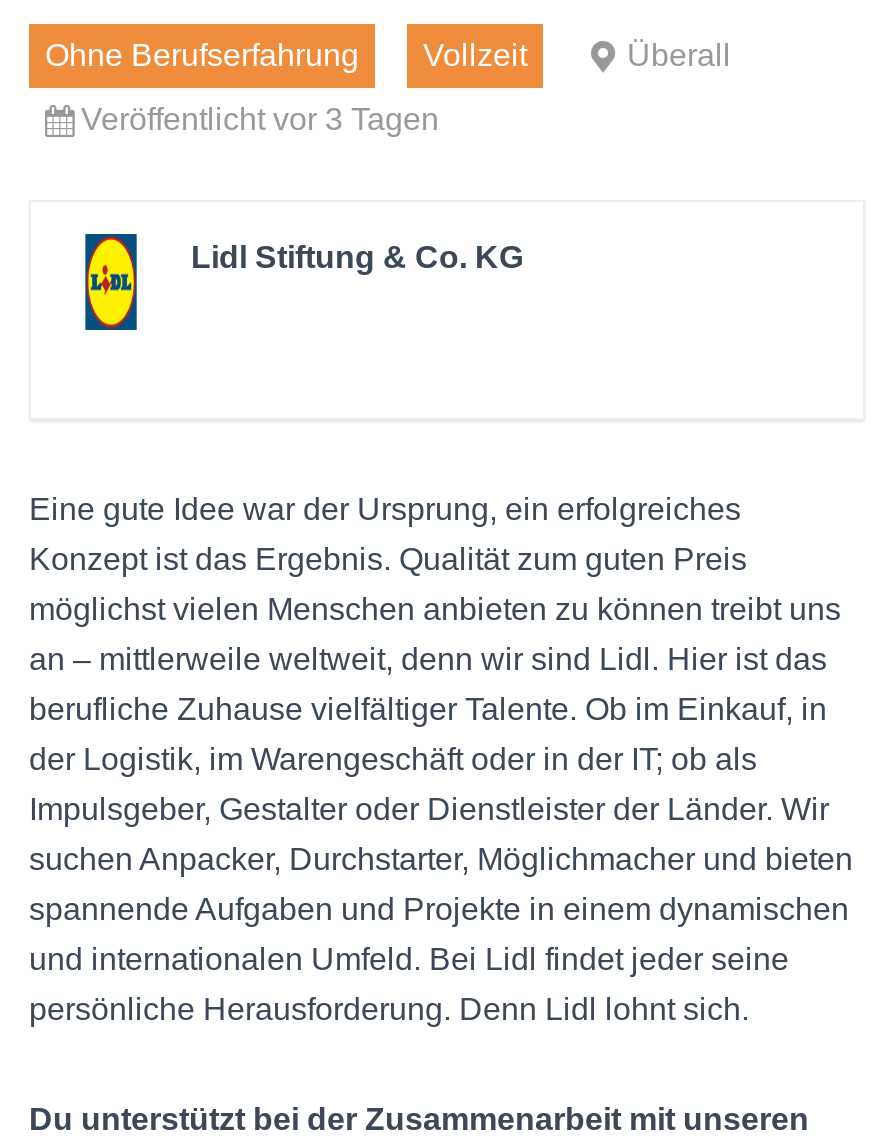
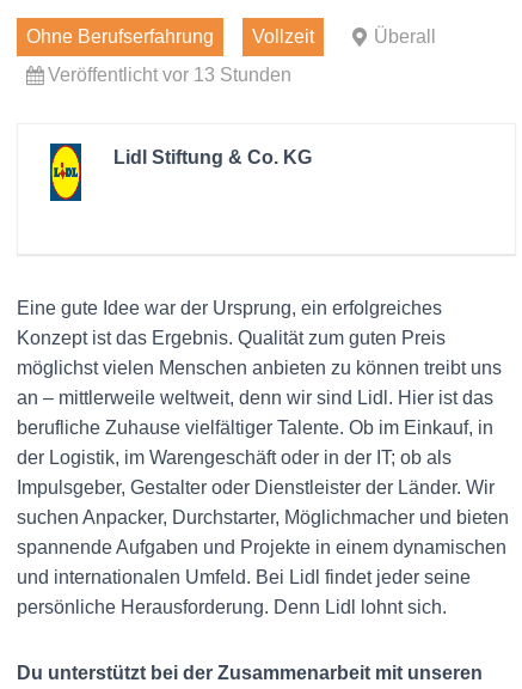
- Veröffentlicht vor 3 Tagen
+ Veröffentlicht vor 13 Stunden
